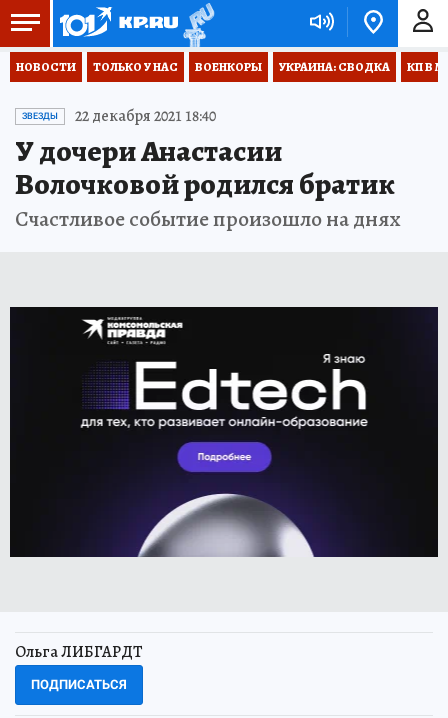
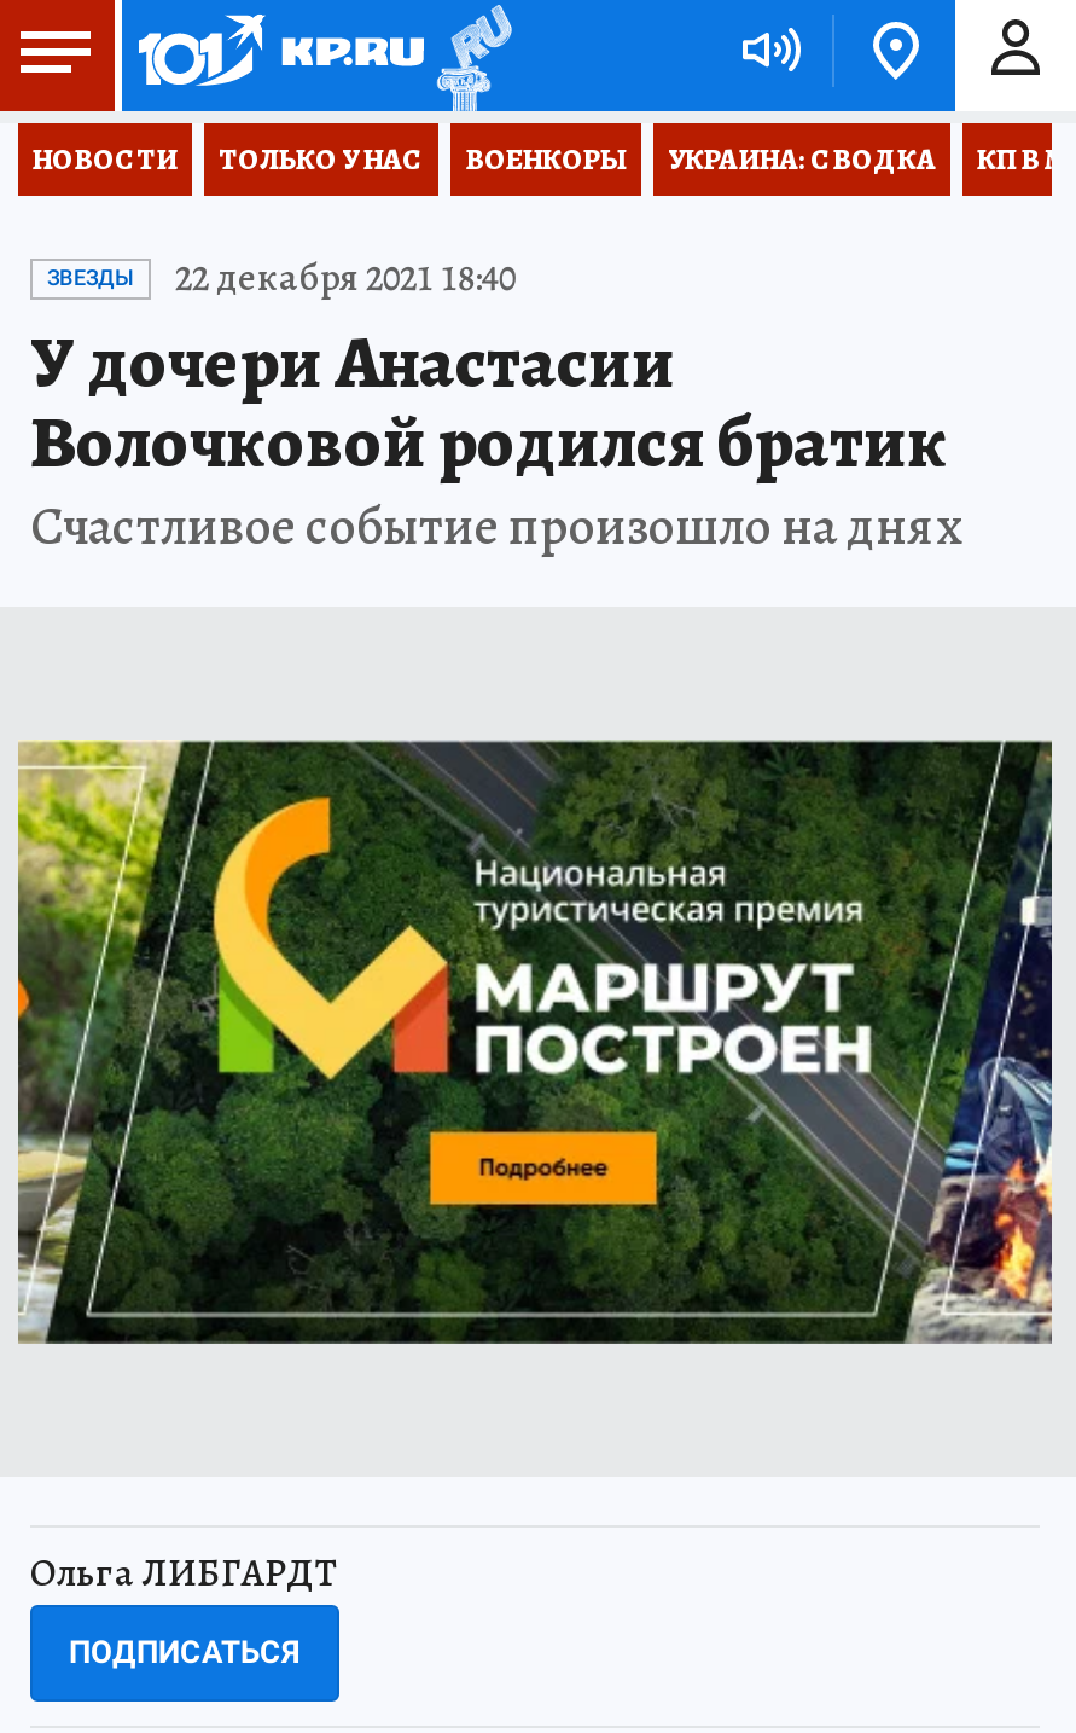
- [image]
+ [image]
